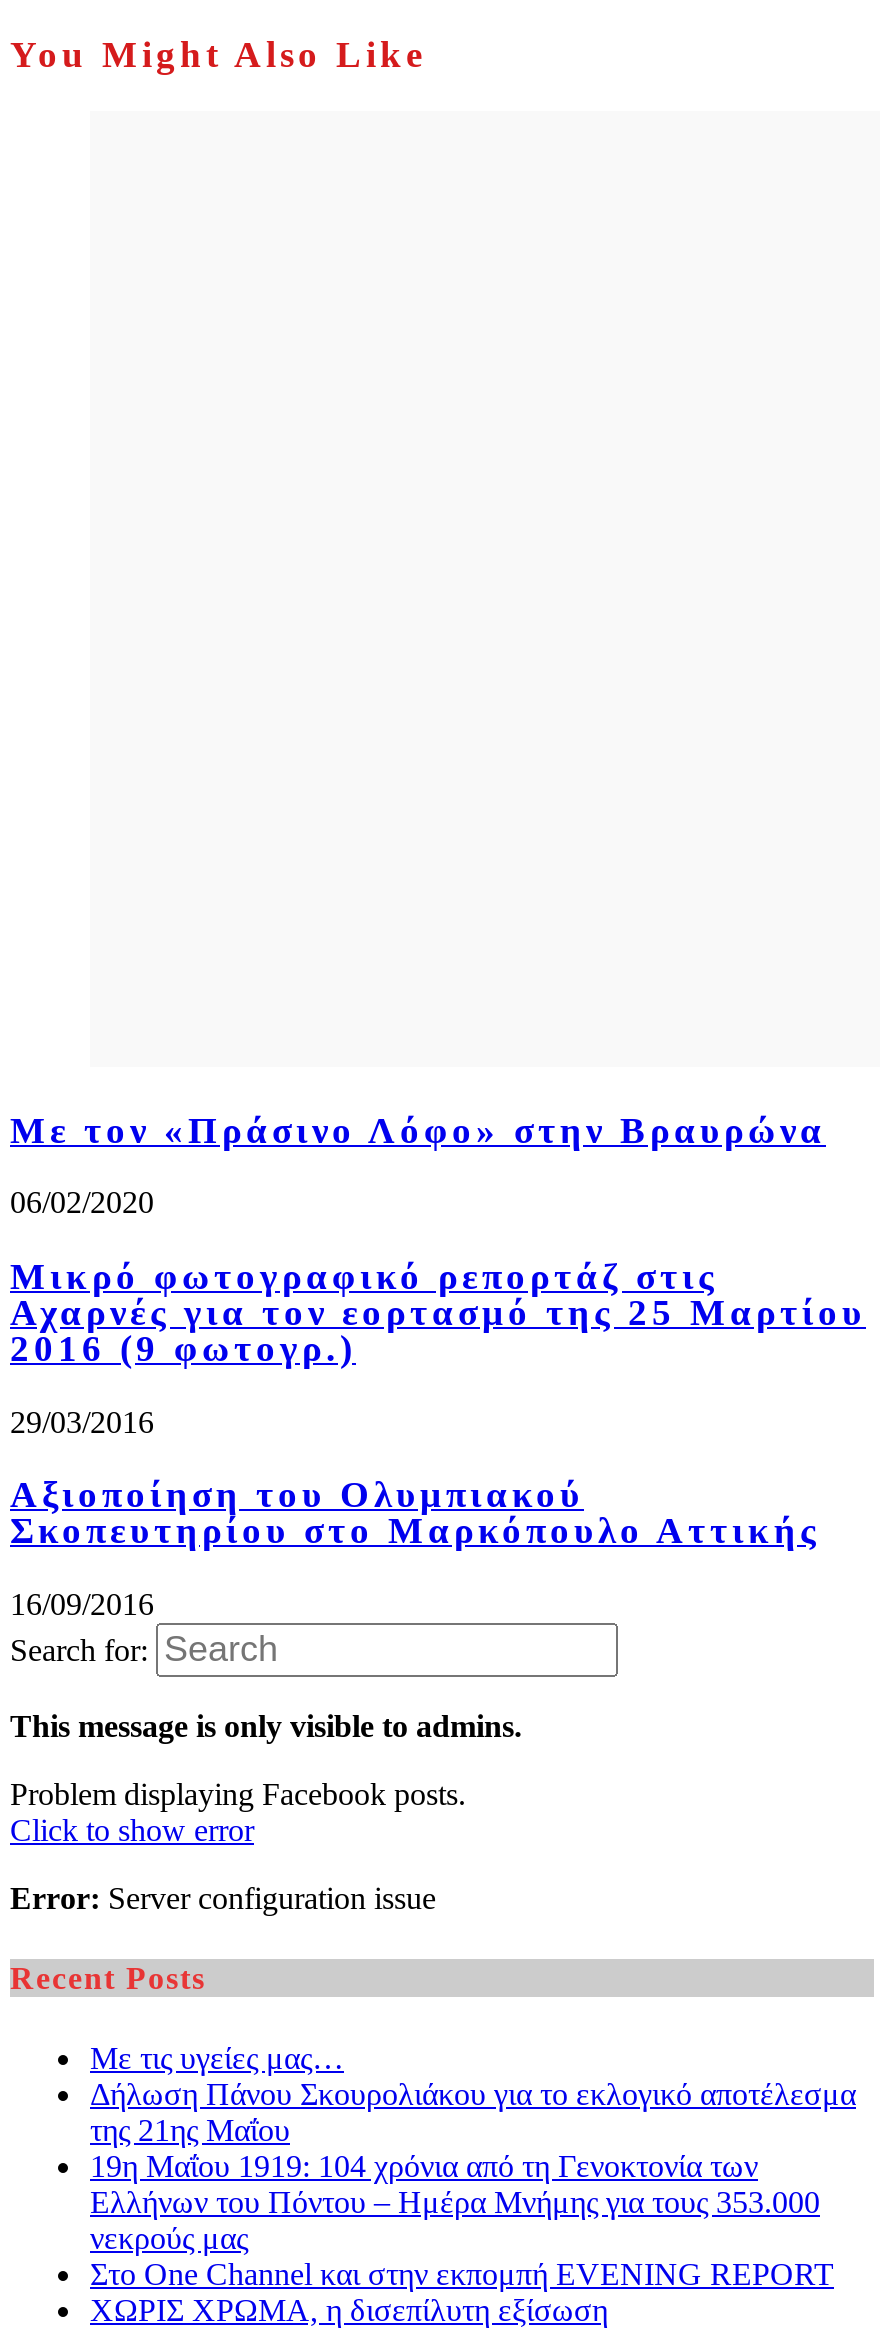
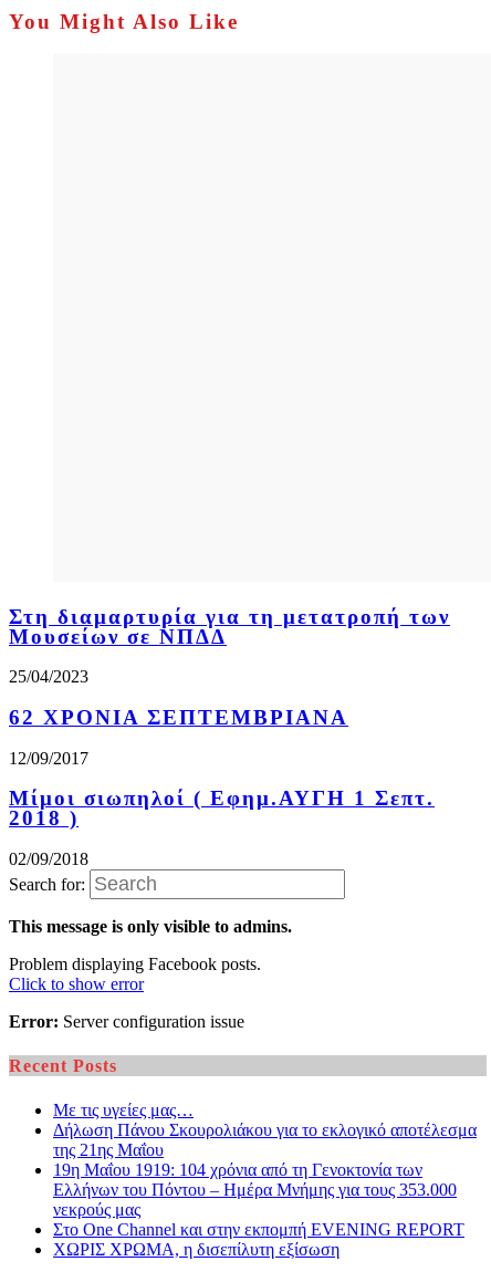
- Με τον «Πράσινο Λόφο» στην Βραυρώνα
+ Στη διαμαρτυρία για τη μετατροπή των
+ Μουσείων σε ΝΠΔΔ

- 06/02/2020
+ 25/04/2023

- Μικρό φωτογραφικό ρεπορτάζ στις
- Αχαρνές για τον εορτασμό της 25 Μαρτίου
- 2016 (9 φωτογρ.)
+ 62 ΧΡΟΝΙΑ ΣΕΠΤΕΜΒΡΙΑΝΑ

- 29/03/2016
+ 12/09/2017

- Αξιοποίηση του Ολυμπιακού
- Σκοπευτηρίου στο Μαρκόπουλο Αττικής
+ Μίμοι σιωπηλοί ( Εφημ.ΑΥΓΗ 1 Σεπτ.
+ 2018 )

- 16/09/2016
+ 02/09/2018
